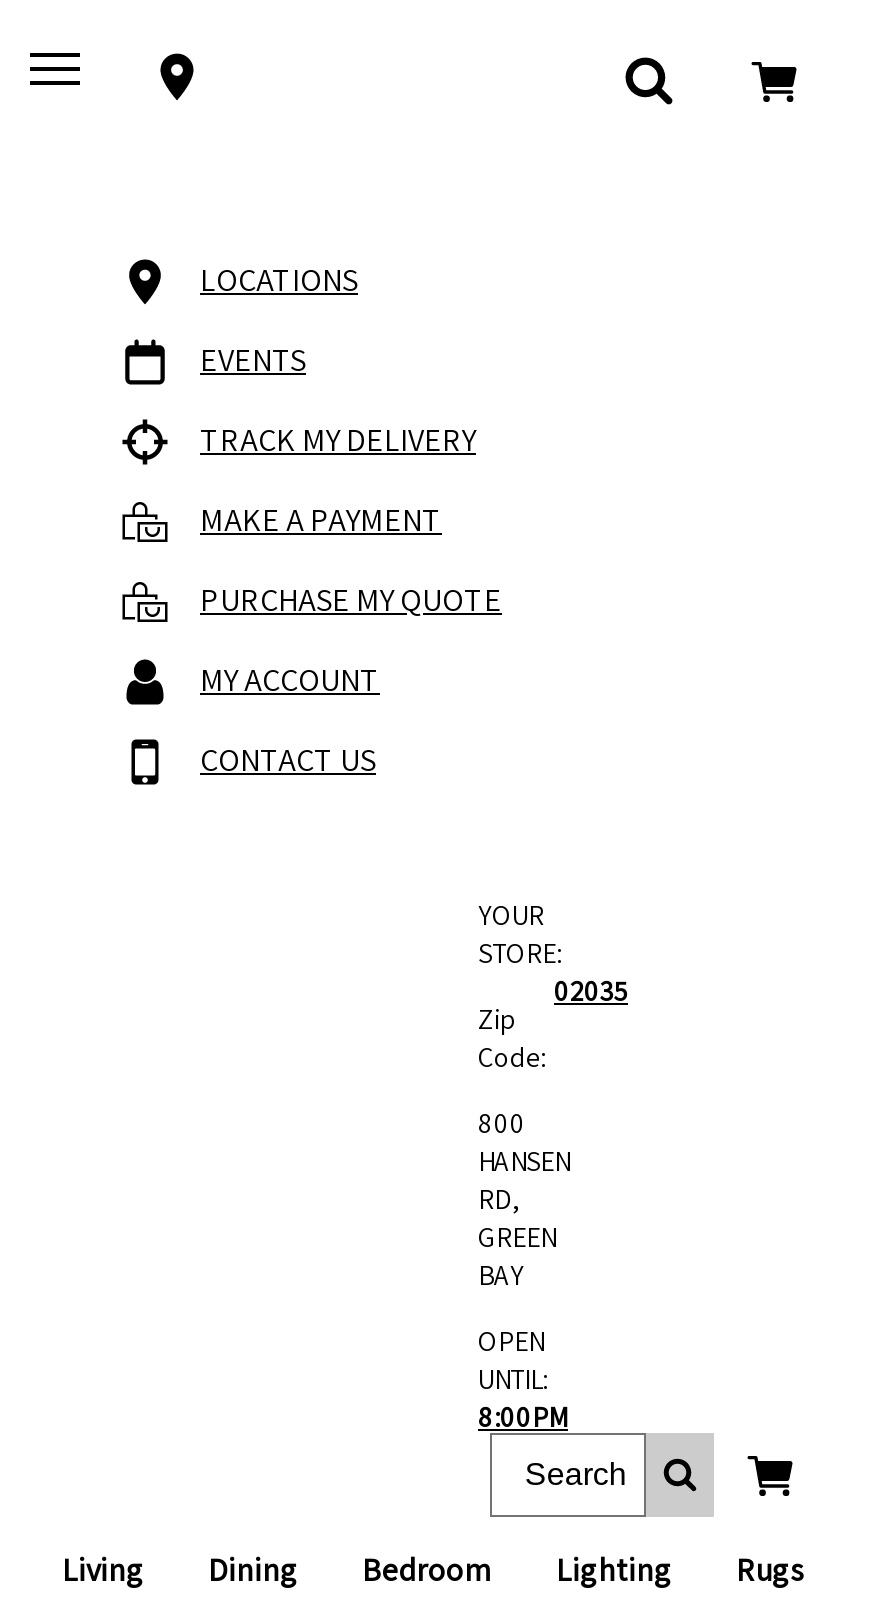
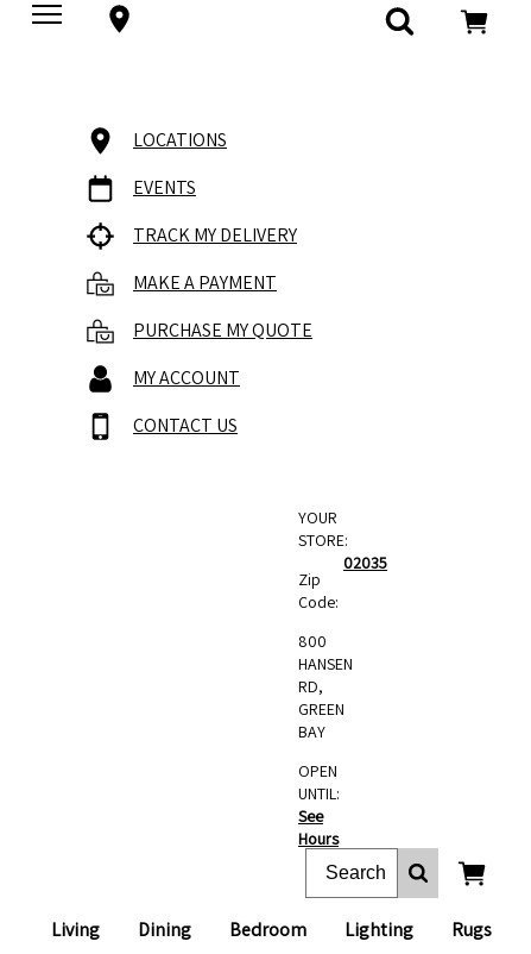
- 8:00PM
+ See
+ Hours
